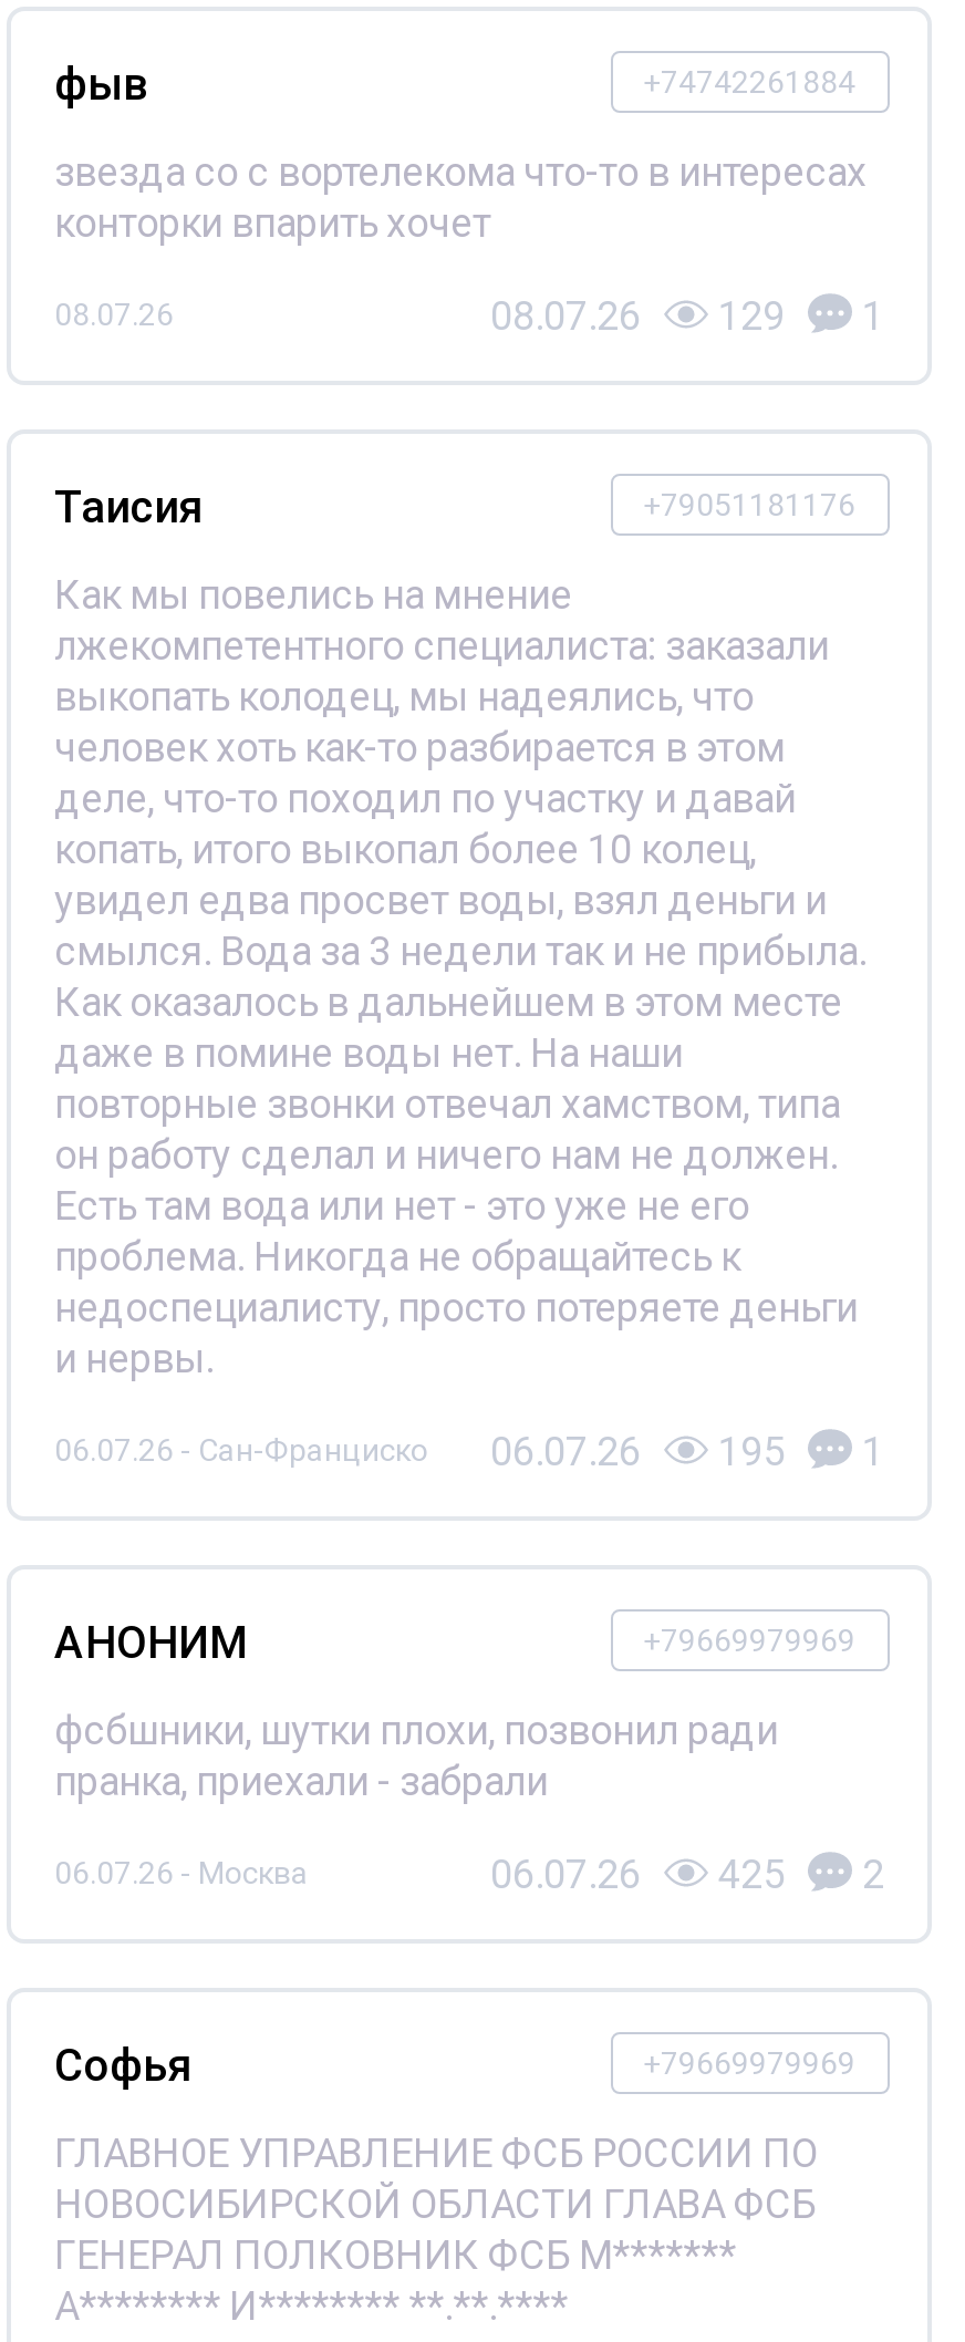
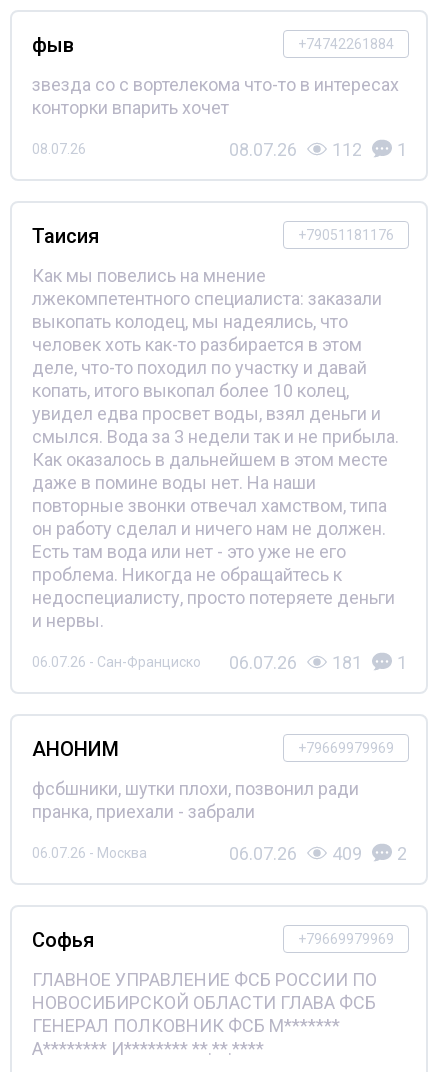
- 08.07.26 129 1
+ 08.07.26 112 1

- 06.07.26 - Сан-Франциско 06.07.26 195 1
+ 06.07.26 - Сан-Франциско 06.07.26 181 1

- 06.07.26 425 2
+ 06.07.26 409 2
